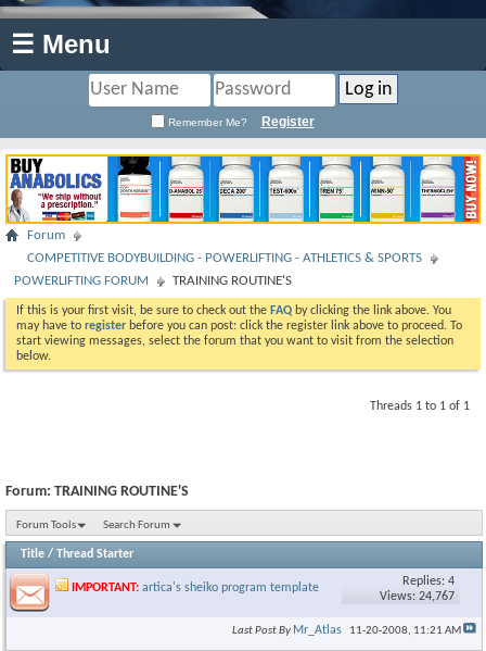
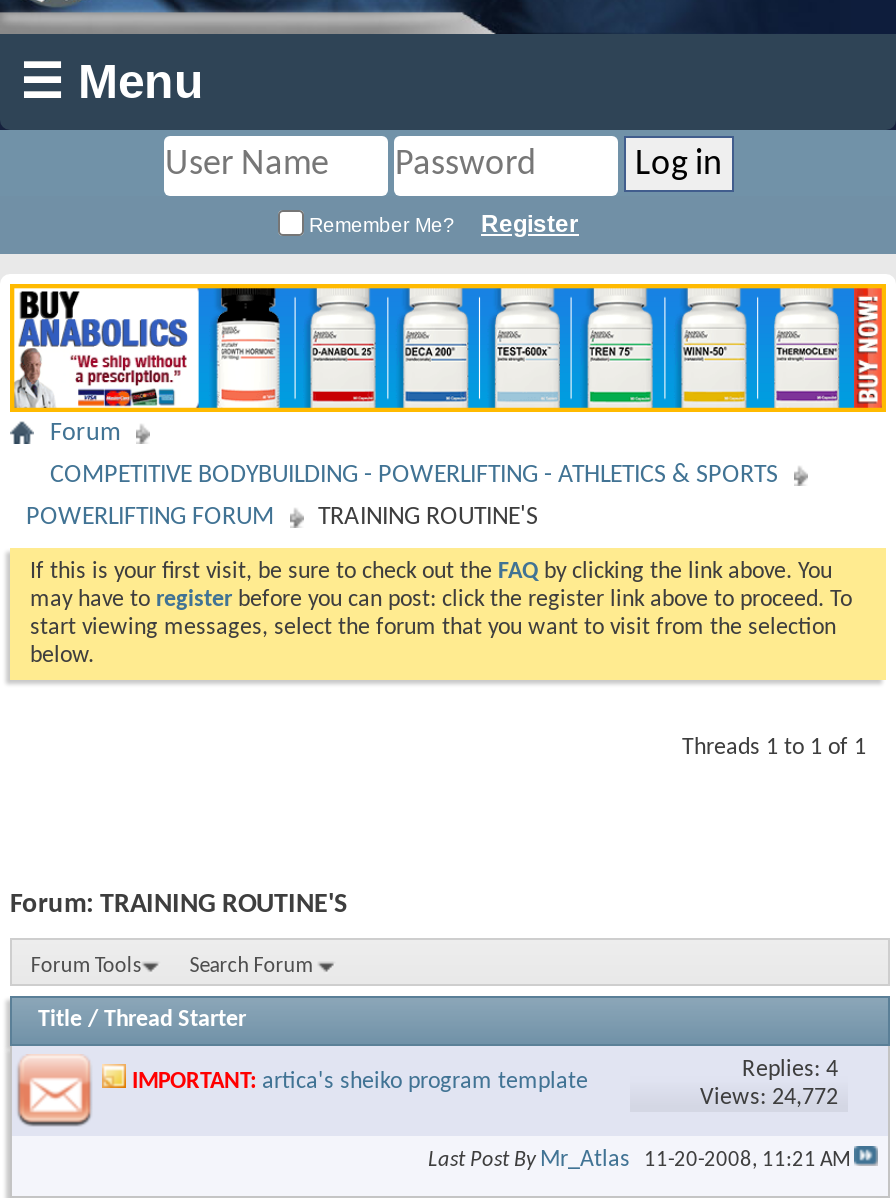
- Views: 24,767
+ Views: 24,772
